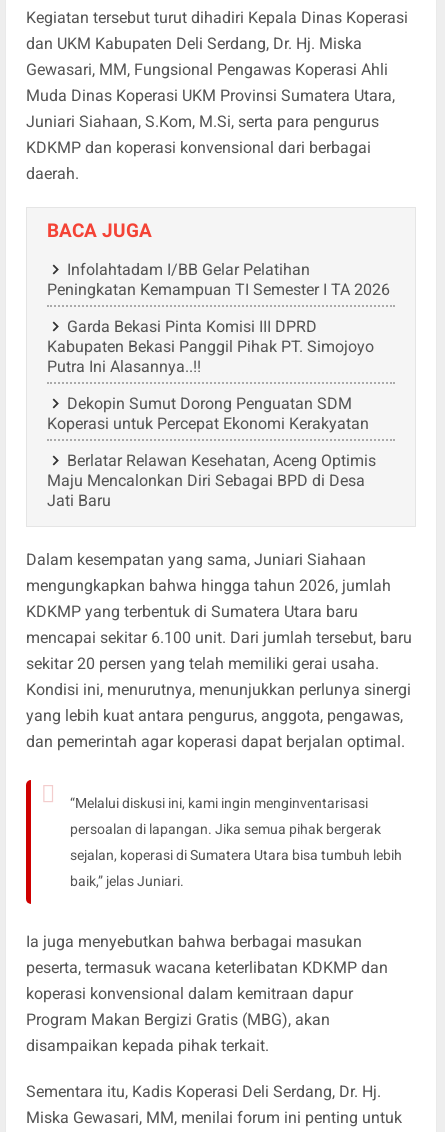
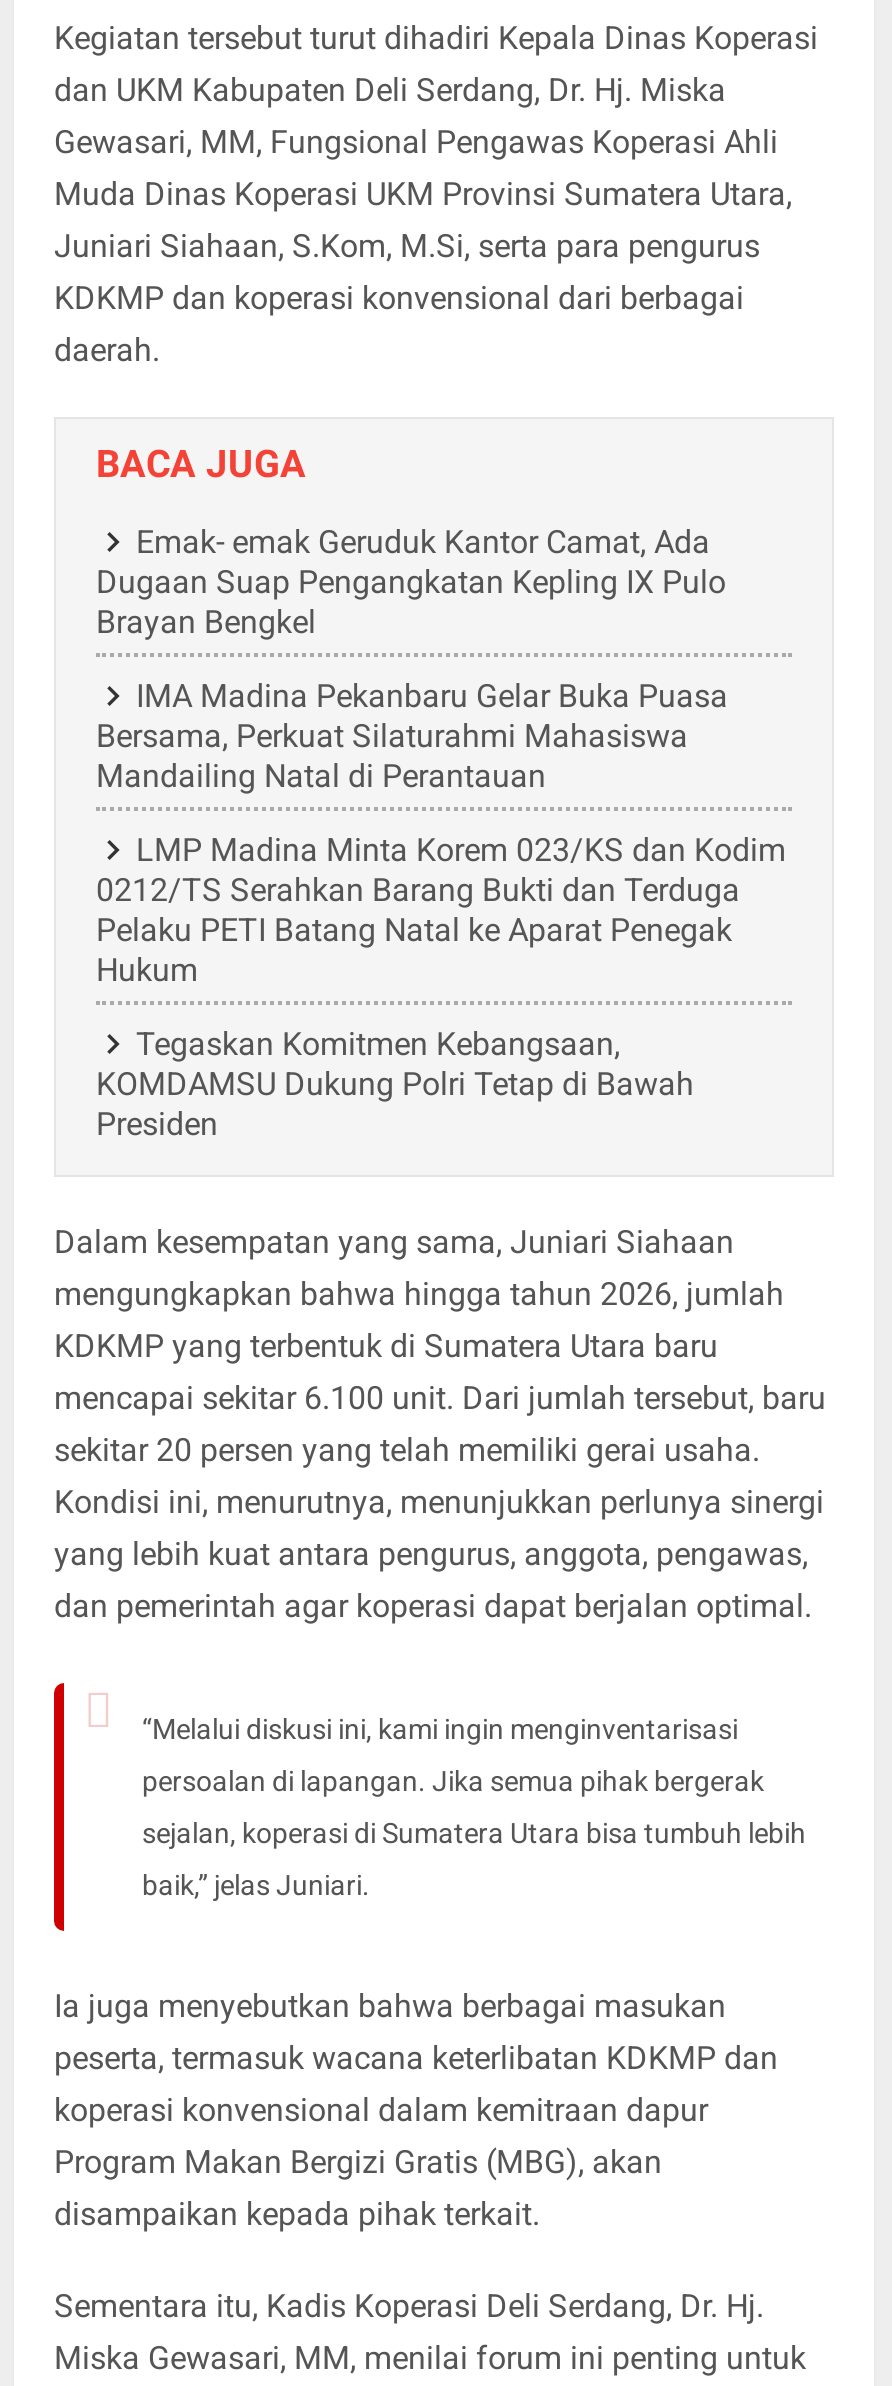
- Infolahtadam I/BB Gelar Pelatihan
- Peningkatan Kemampuan TI Semester I TA 2026
+ Emak- emak Geruduk Kantor Camat, Ada
+ Dugaan Suap Pengangkatan Kepling IX Pulo
+ Brayan Bengkel

- Garda Bekasi Pinta Komisi III DPRD
- Kabupaten Bekasi Panggil Pihak PT. Simojoyo
- Putra Ini Alasannya..!!
+ IMA Madina Pekanbaru Gelar Buka Puasa
+ Bersama, Perkuat Silaturahmi Mahasiswa
+ Mandailing Natal di Perantauan

- Dekopin Sumut Dorong Penguatan SDM
- Koperasi untuk Percepat Ekonomi Kerakyatan
+ LMP Madina Minta Korem 023/KS dan Kodim
+ 0212/TS Serahkan Barang Bukti dan Terduga
+ Pelaku PETI Batang Natal ke Aparat Penegak
+ Hukum

- Berlatar Relawan Kesehatan, Aceng Optimis
- Maju Mencalonkan Diri Sebagai BPD di Desa
- Jati Baru
+ Tegaskan Komitmen Kebangsaan,
+ KOMDAMSU Dukung Polri Tetap di Bawah
+ Presiden
